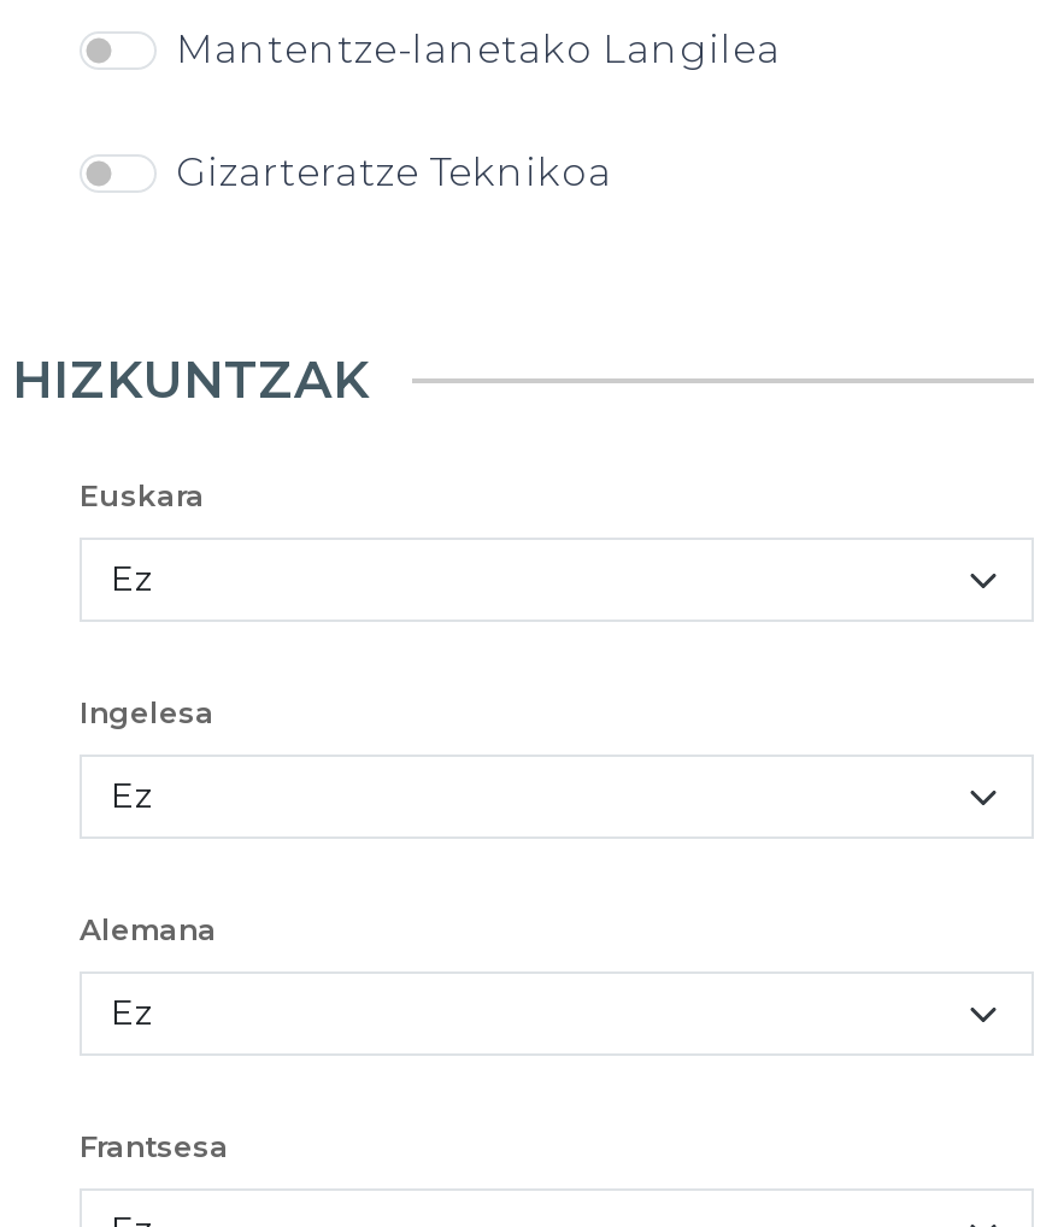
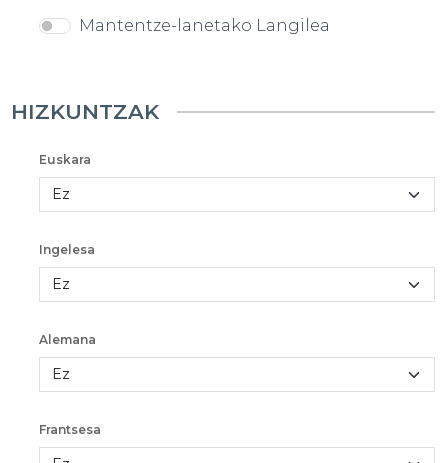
- Gizarteratze Teknikoa
